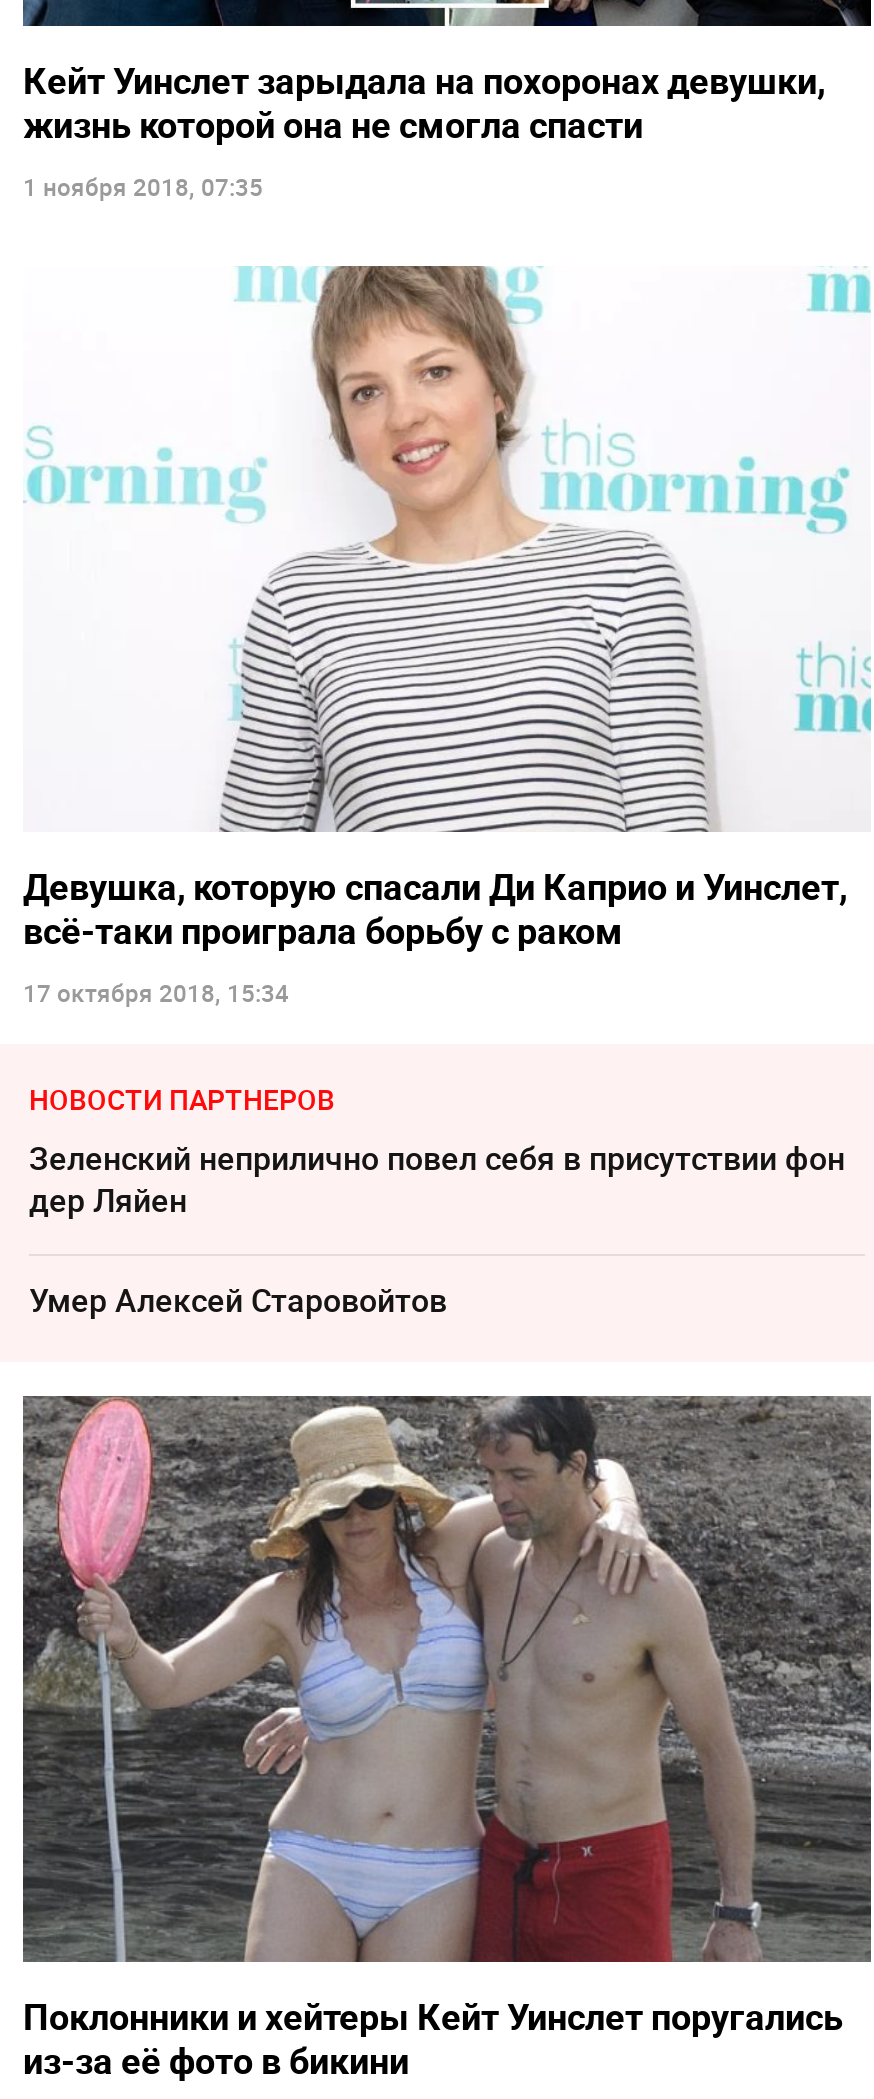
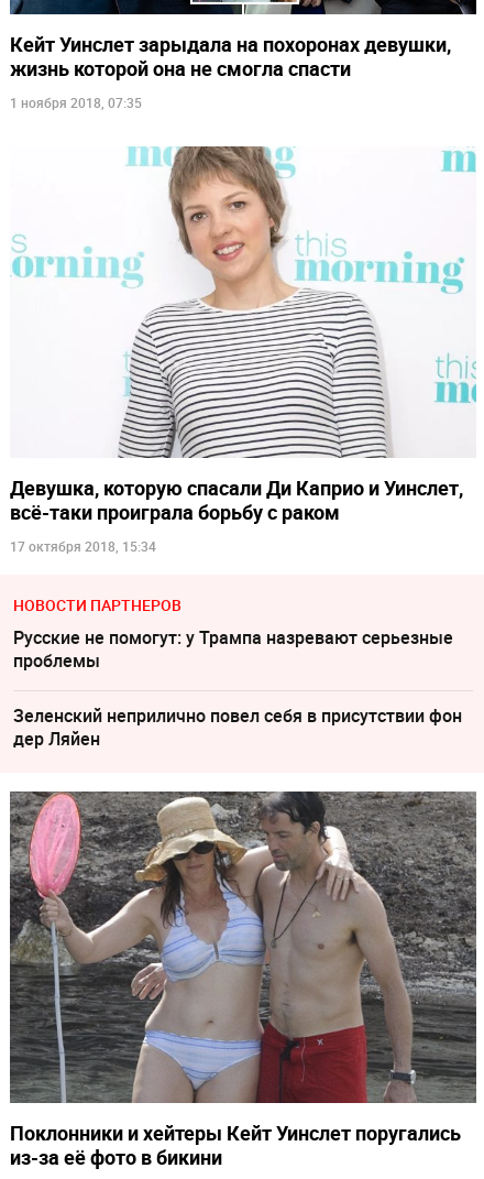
+ Русские не помогут: у Трампа назревают серьезные
+ проблемы

moved down: Зеленский неприлично повел cебя в присутствии фон | дер Ляйен

- Умер Алексeй Старовойтов
